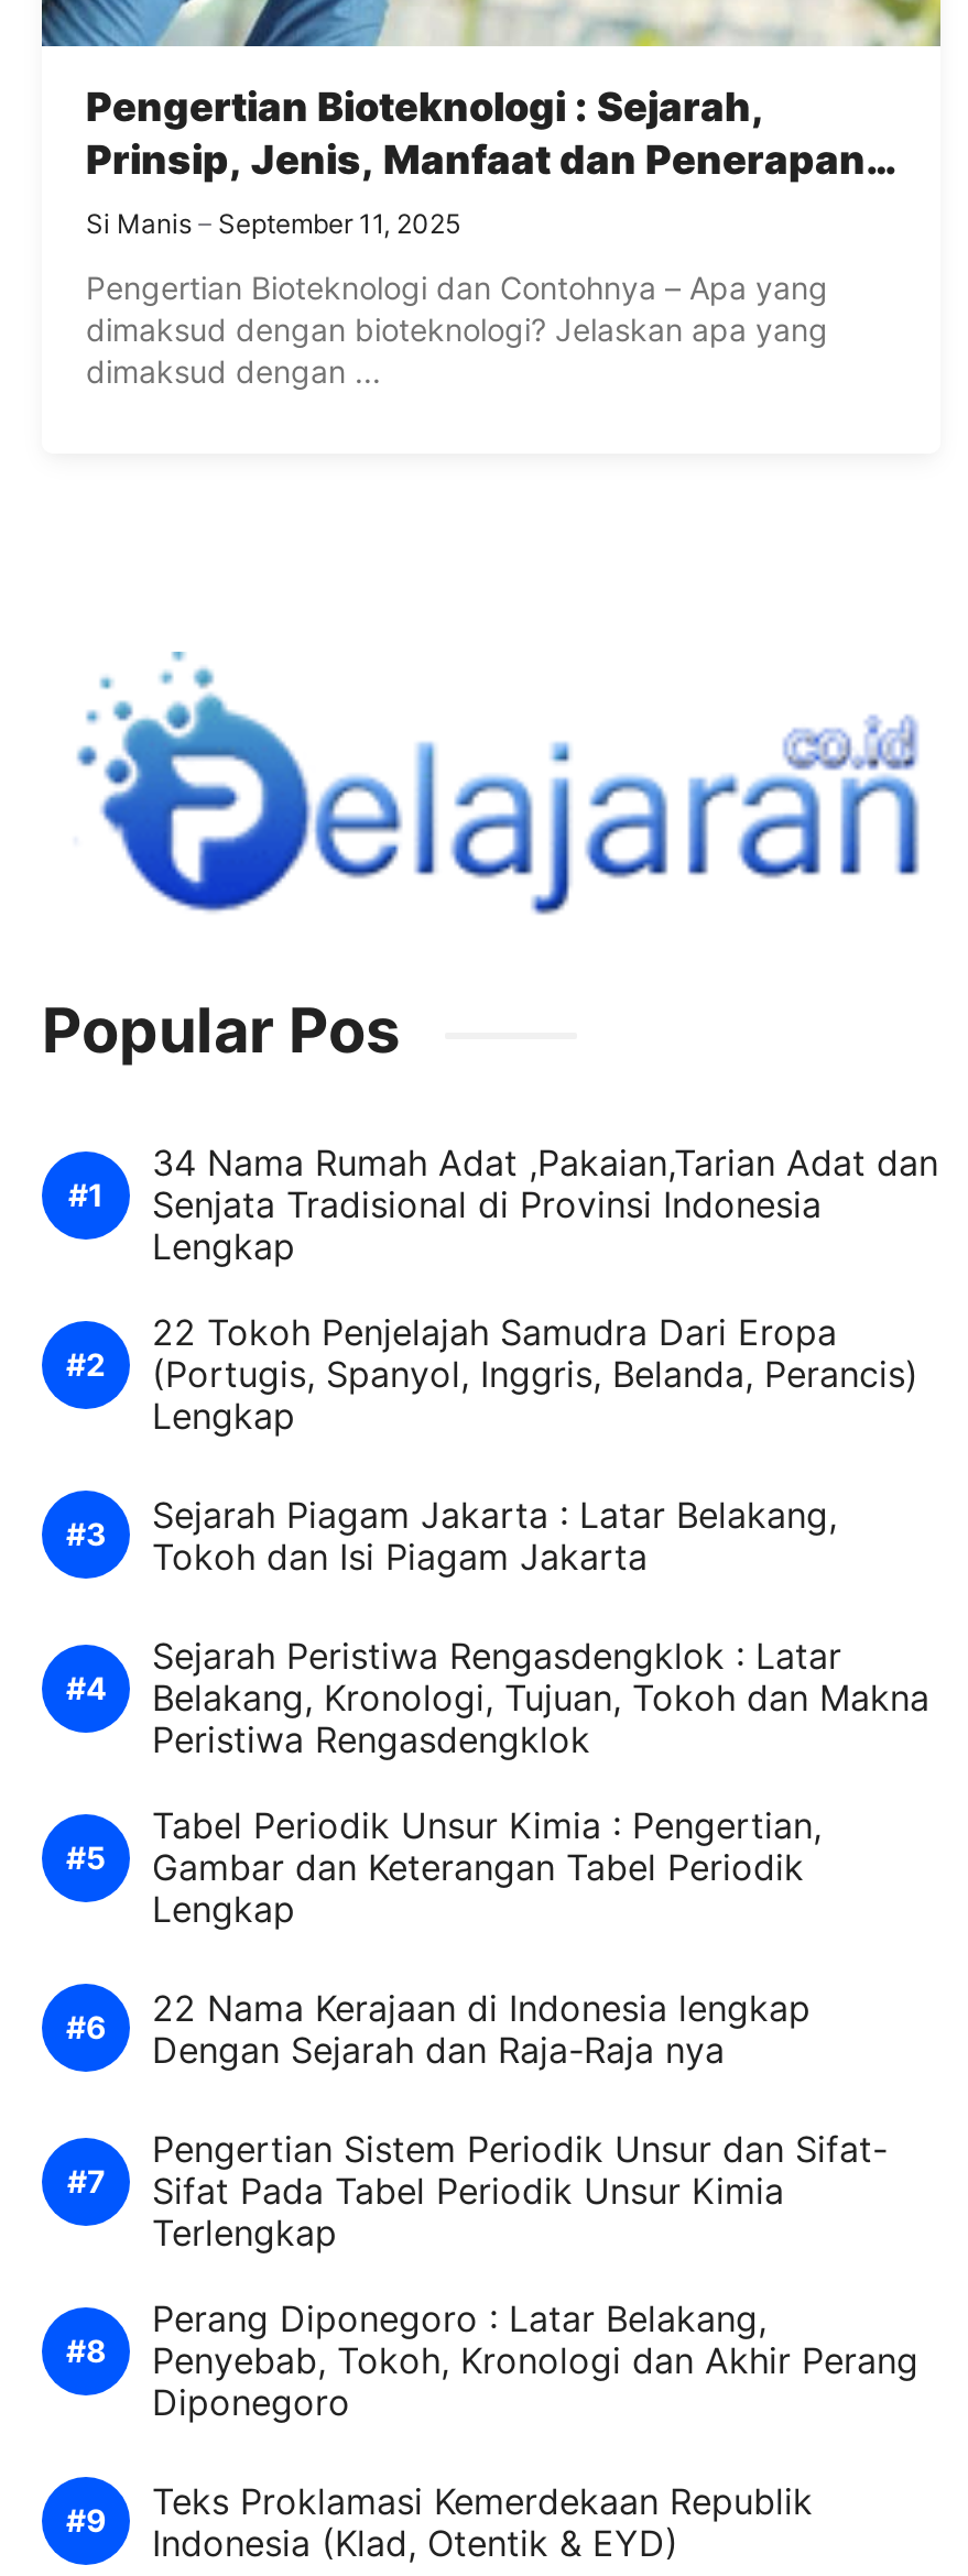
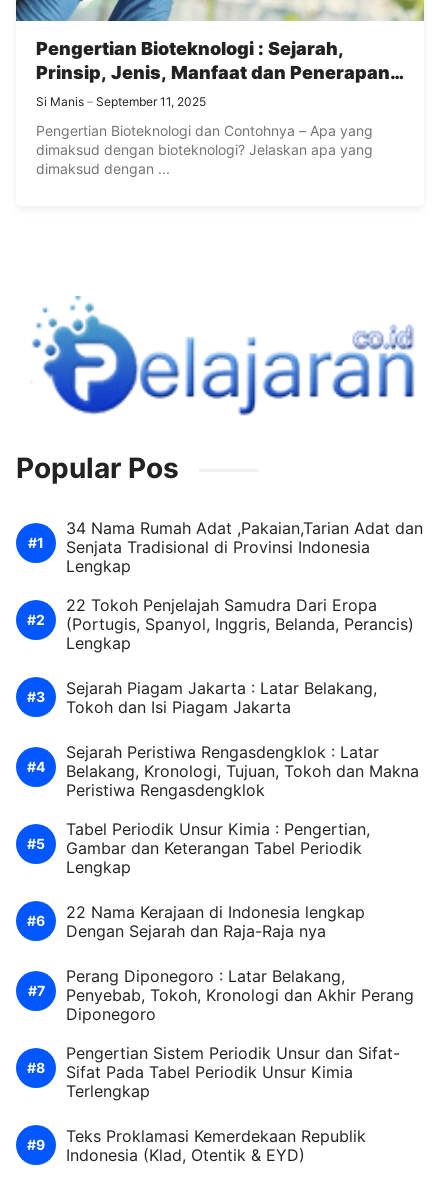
moved down: Pengertian Sistem Periodik Unsur dan Sifat- | Sifat Pada Tabel Periodik Unsur Kimia | Terlengkap

moved up: Perang Diponegoro : Latar Belakang, | Penyebab, Tokoh, Kronologi dan Akhir Perang | Diponegoro
